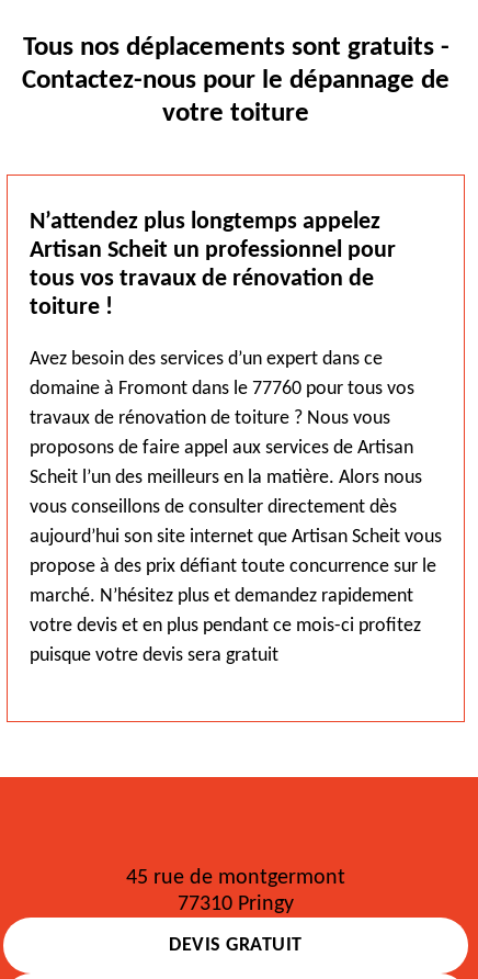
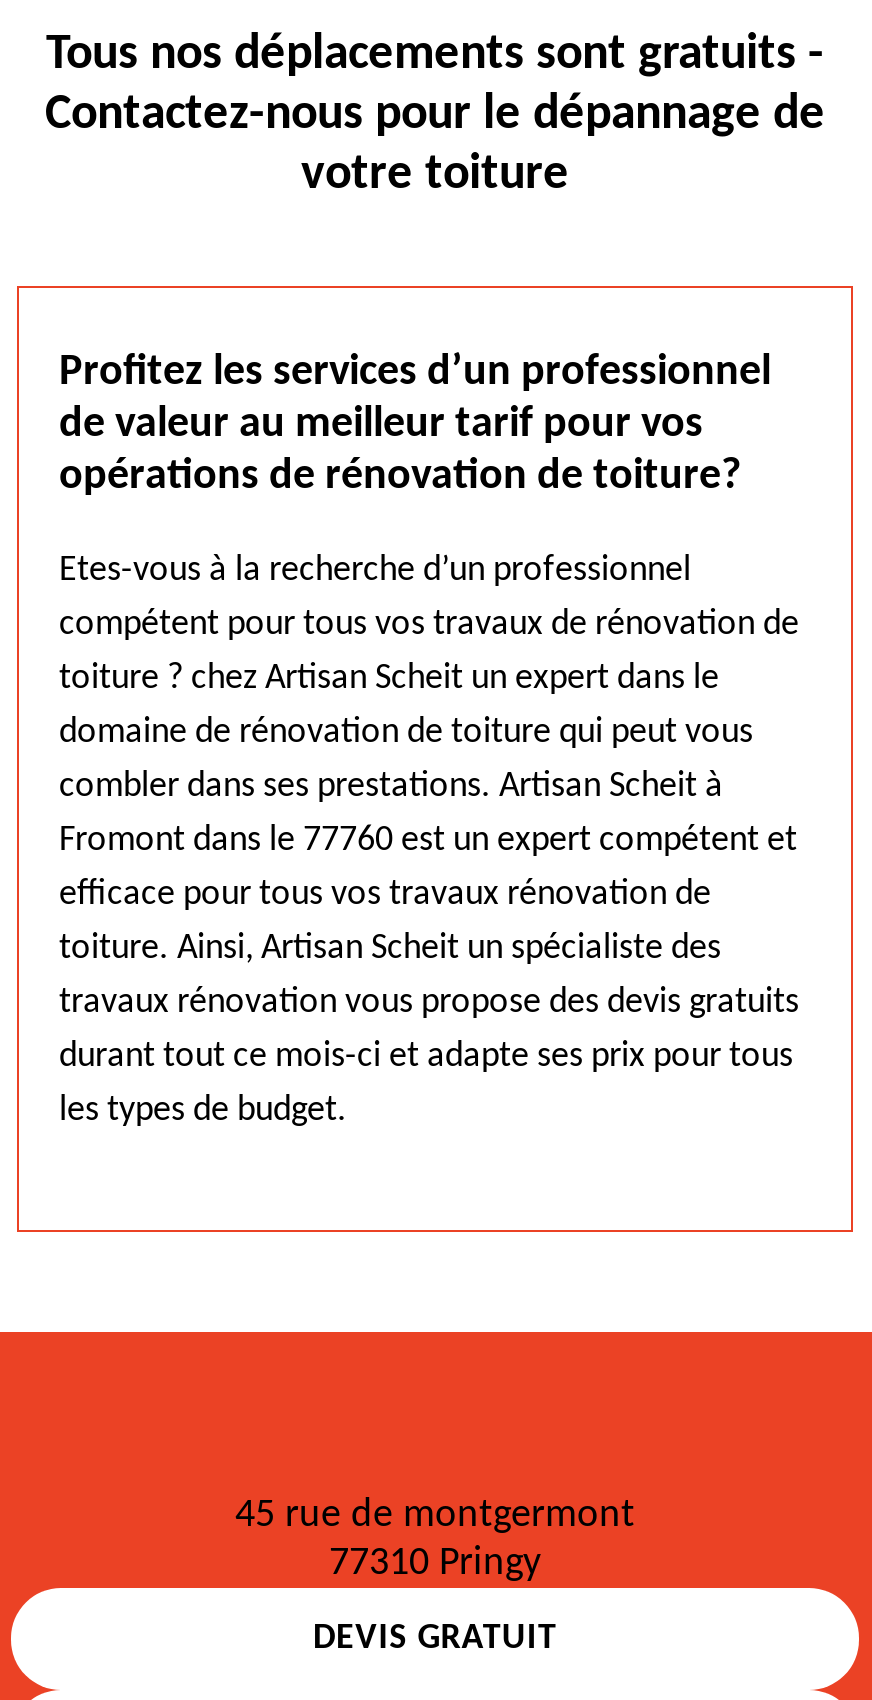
- N’attendez plus longtemps appelez
- Artisan Scheit un professionnel pour
- tous vos travaux de rénovation de
- toiture !
+ Profitez les services d’un professionnel
+ de valeur au meilleur tarif pour vos
+ opérations de rénovation de toiture?

- Avez besoin des services d’un expert dans ce
- domaine à Fromont dans le 77760 pour tous vos
- travaux de rénovation de toiture ? Nous vous
- proposons de faire appel aux services de Artisan
- Scheit l’un des meilleurs en la matière. Alors nous
- vous conseillons de consulter directement dès
- aujourd’hui son site internet que Artisan Scheit vous
- propose à des prix défiant toute concurrence sur le
- marché. N’hésitez plus et demandez rapidement
- votre devis et en plus pendant ce mois-ci profitez
- puisque votre devis sera gratuit
+ Etes-vous à la recherche d’un professionnel
+ compétent pour tous vos travaux de rénovation de
+ toiture ? chez Artisan Scheit un expert dans le
+ domaine de rénovation de toiture qui peut vous
+ combler dans ses prestations. Artisan Scheit à
+ Fromont dans le 77760 est un expert compétent et
+ efficace pour tous vos travaux rénovation de
+ toiture. Ainsi, Artisan Scheit un spécialiste des
+ travaux rénovation vous propose des devis gratuits
+ durant tout ce mois-ci et adapte ses prix pour tous
+ les types de budget.
